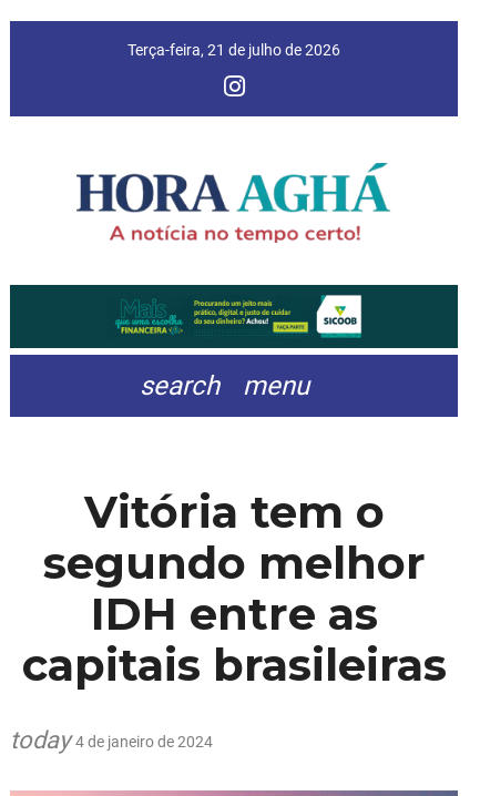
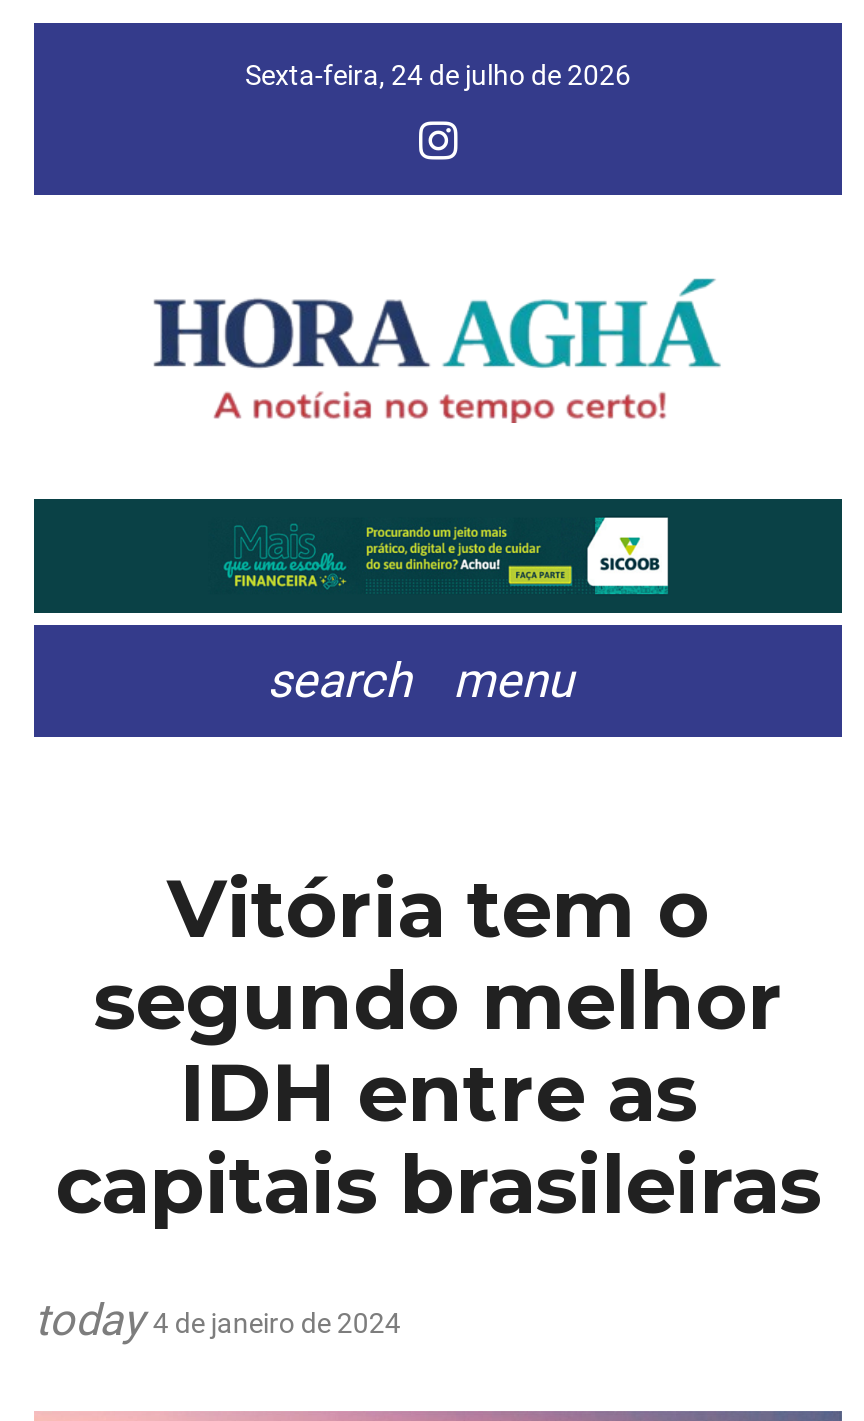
- Terça-feira, 21 de julho de 2026
+ Sexta-feira, 24 de julho de 2026
